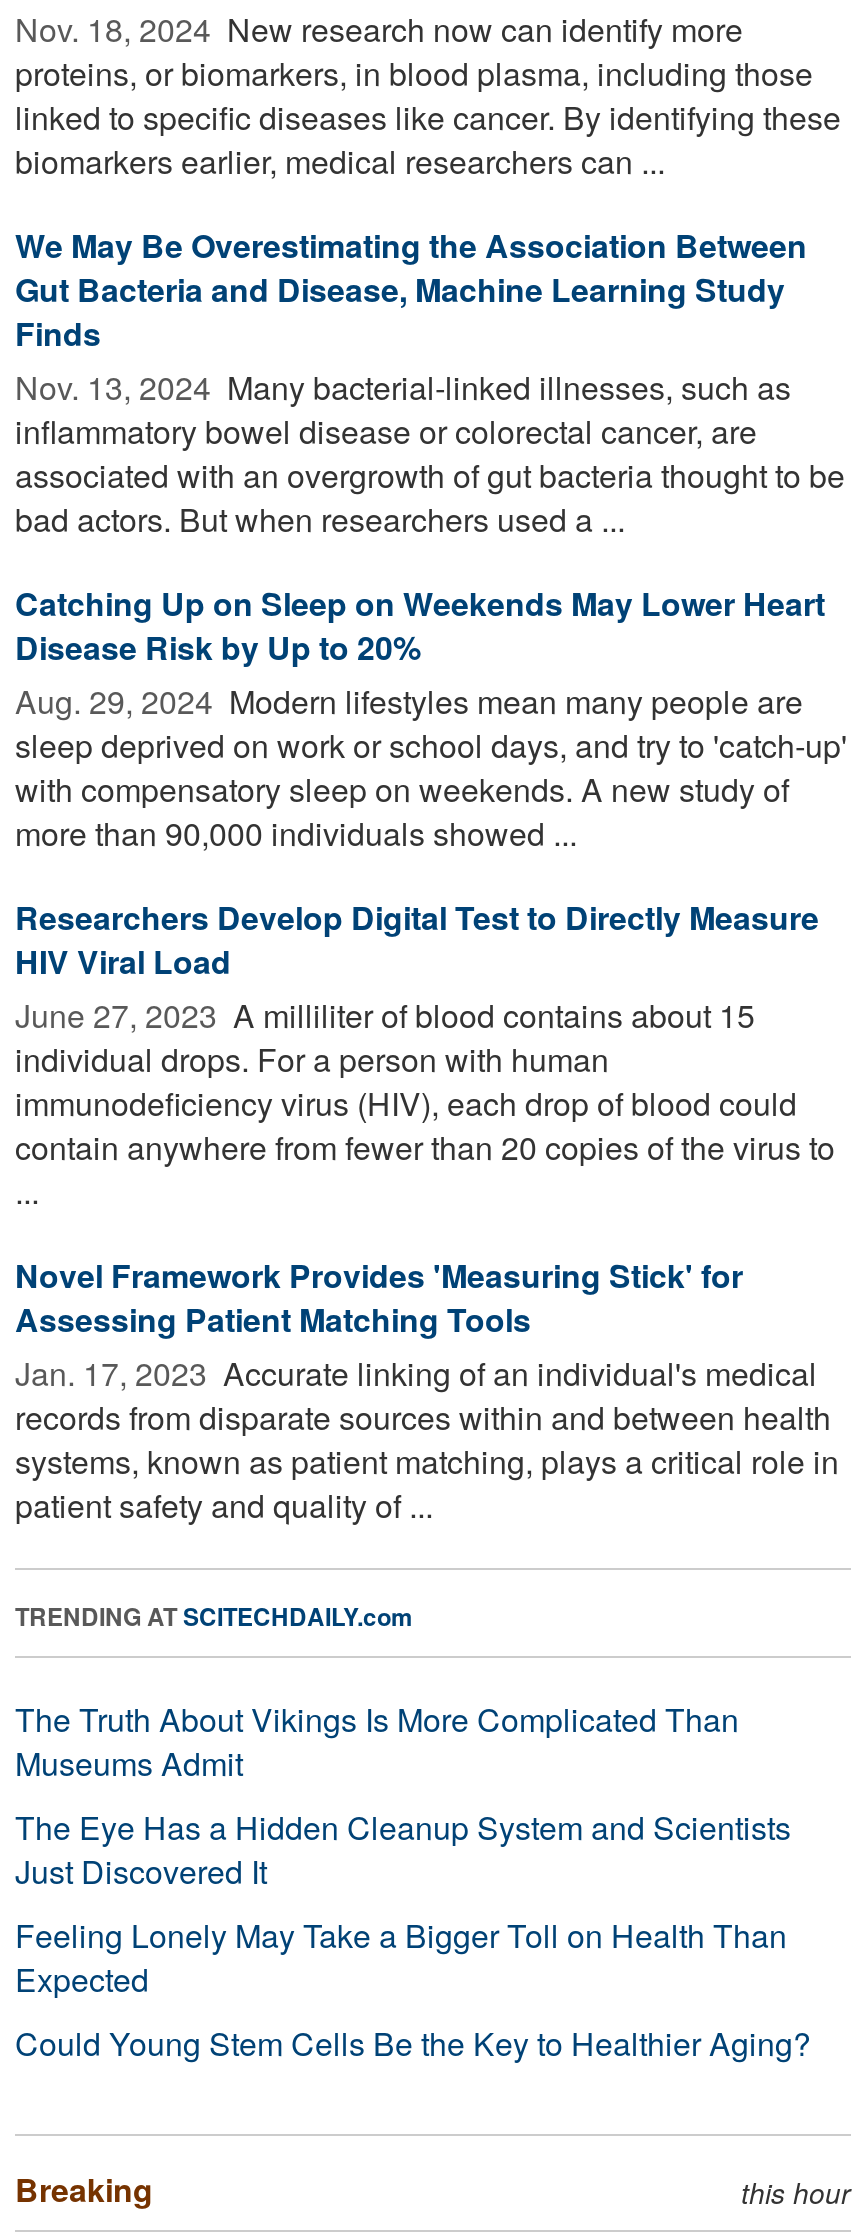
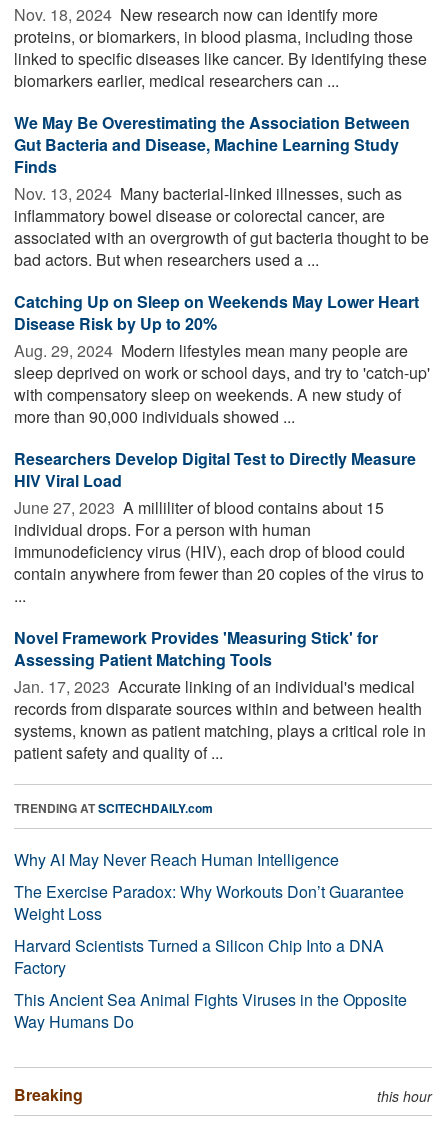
- The Truth About Vikings Is More Complicated Than
- Museums Admit
- The Eye Has a Hidden Cleanup System and Scientists
- Just Discovered It
- Feeling Lonely May Take a Bigger Toll on Health Than
- Expected
- Could Young Stem Cells Be the Key to Healthier Aging?
+ Why AI May Never Reach Human Intelligence
+ The Exercise Paradox: Why Workouts Don’t Guarantee
+ Weight Loss
+ Harvard Scientists Turned a Silicon Chip Into a DNA
+ Factory
+ This Ancient Sea Animal Fights Viruses in the Opposite
+ Way Humans Do
